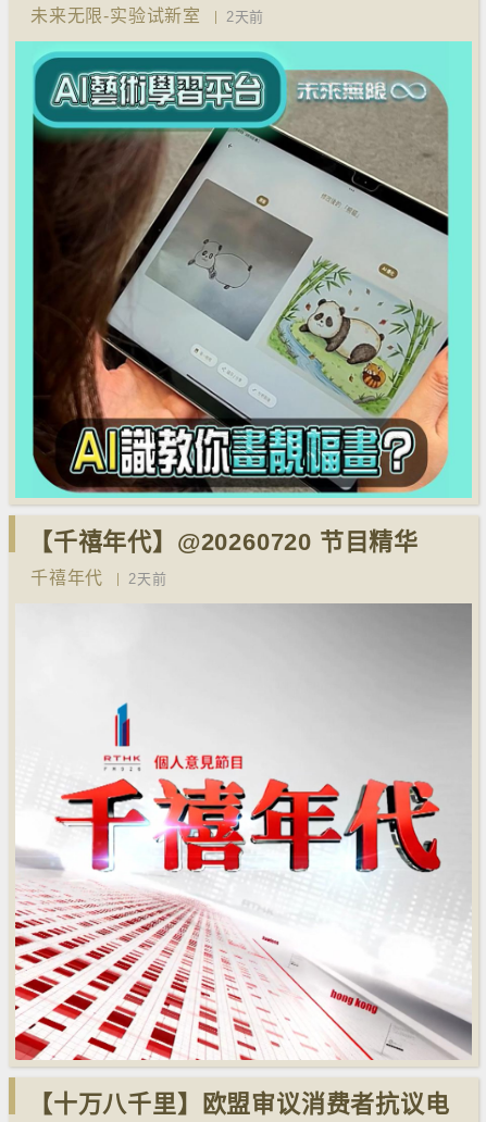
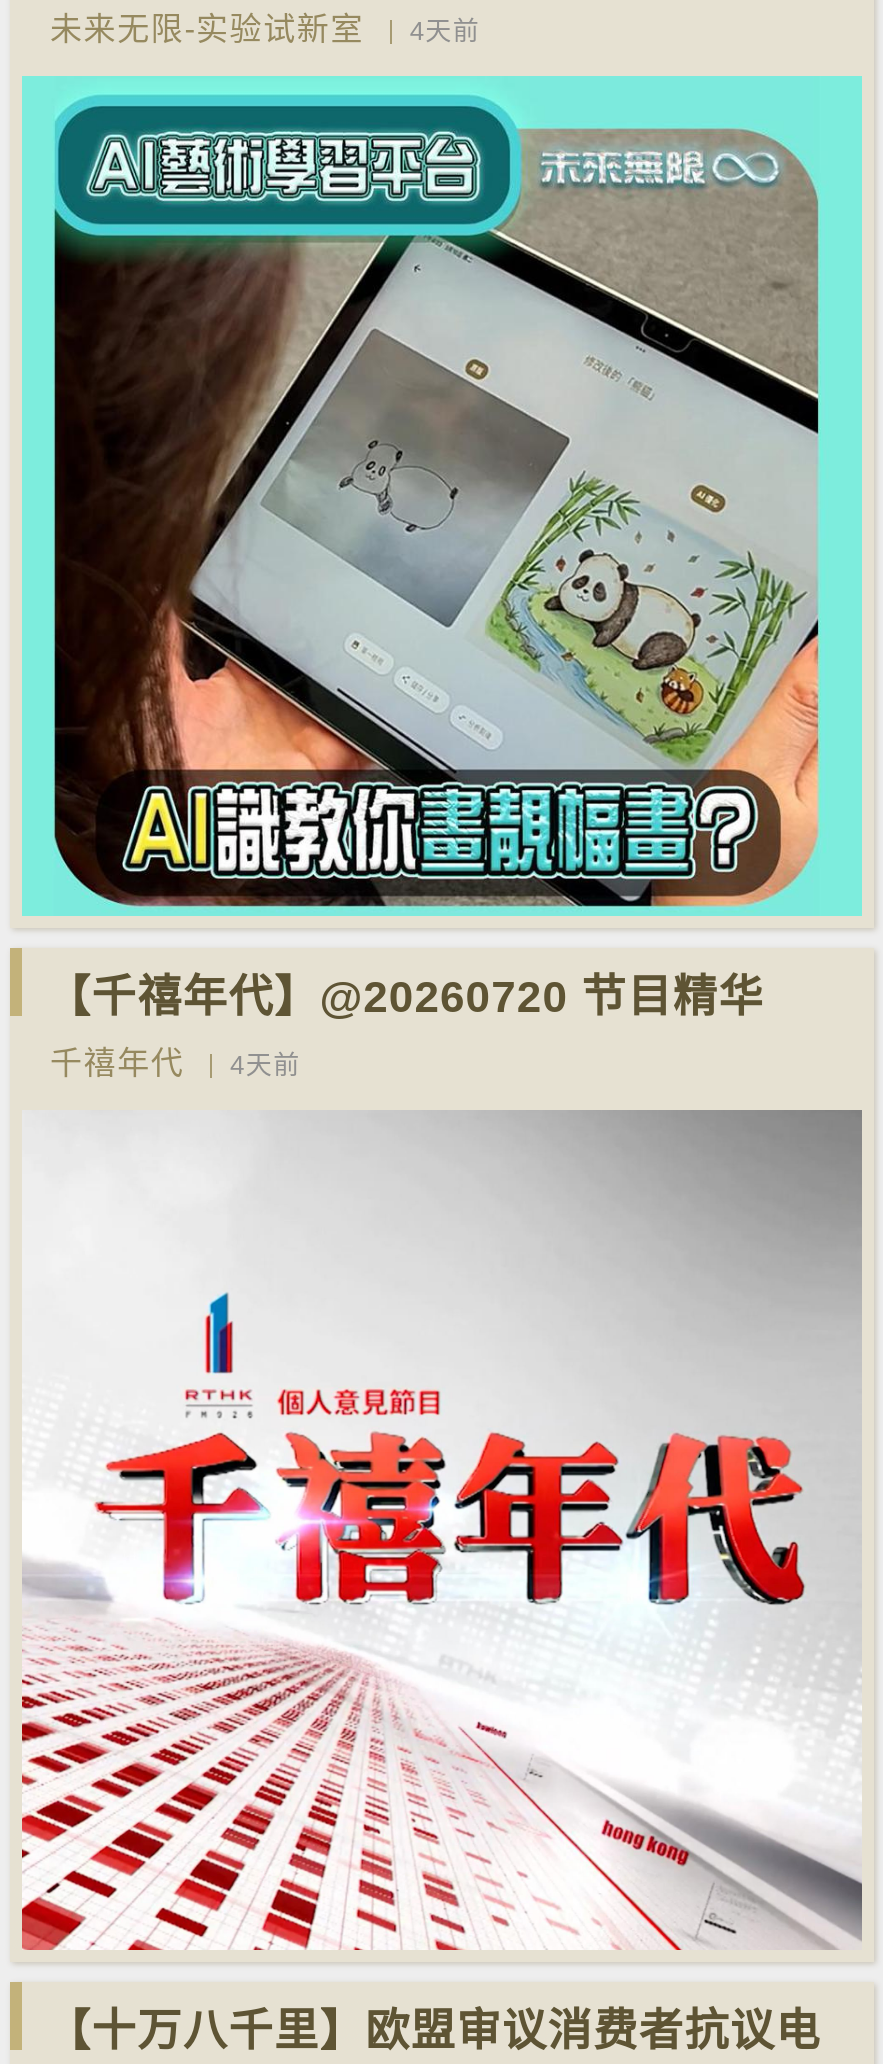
- 未来无限-实验试新室 2天前
+ 未来无限-实验试新室 4天前

- 千禧年代 2天前
+ 千禧年代 4天前
